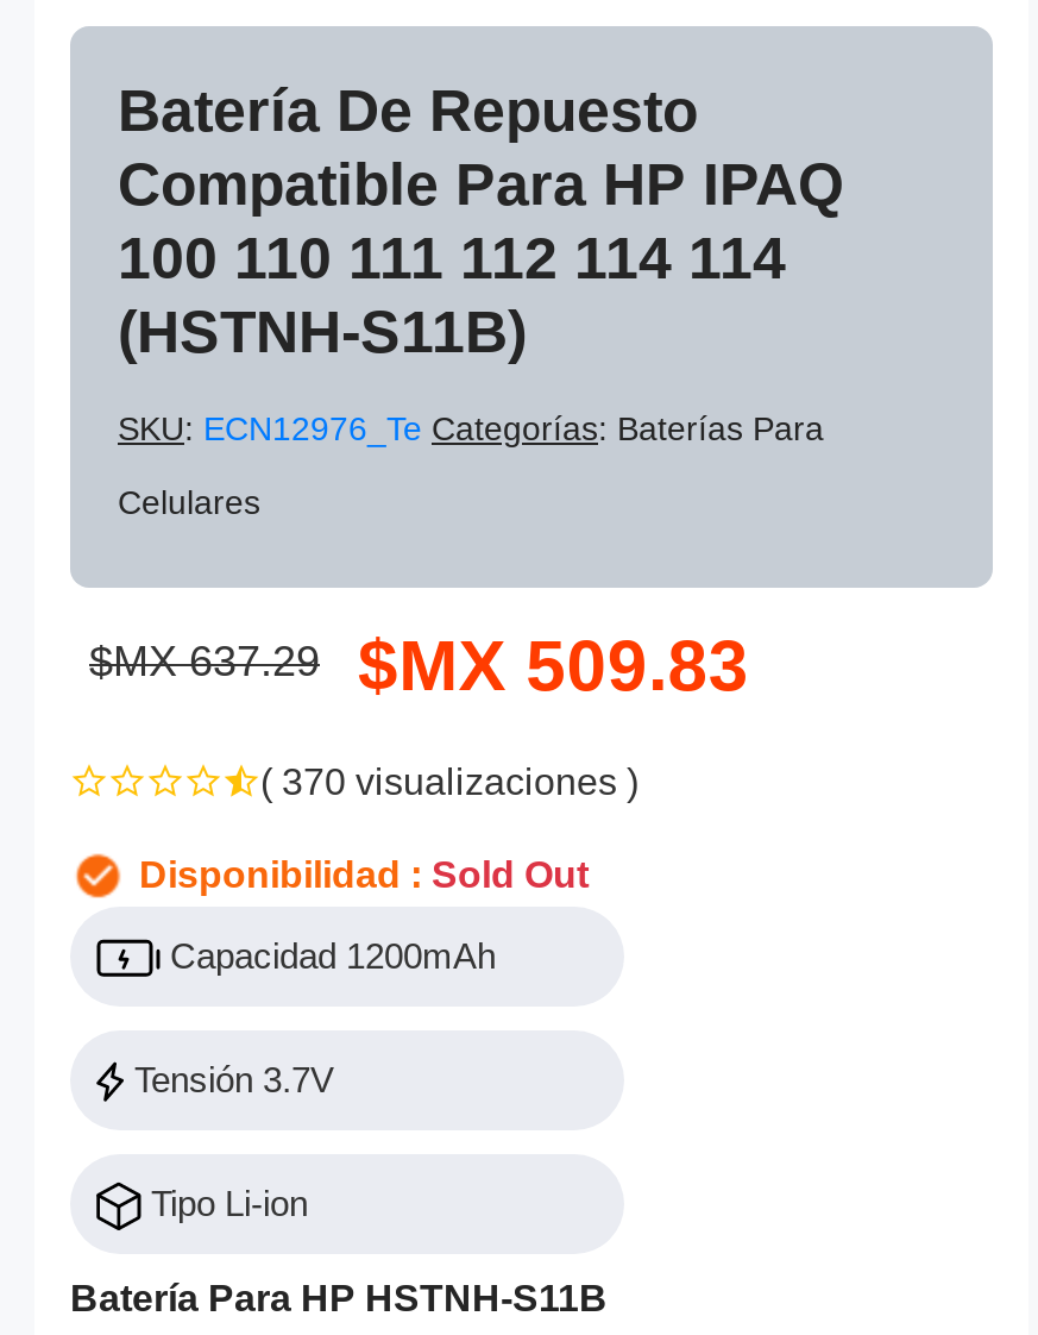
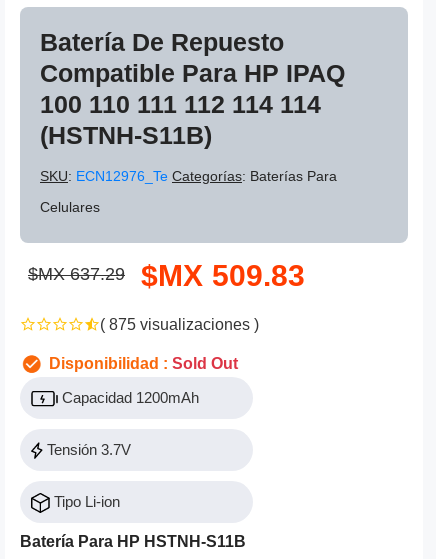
- ( 370 visualizaciones )
+ ( 875 visualizaciones )
